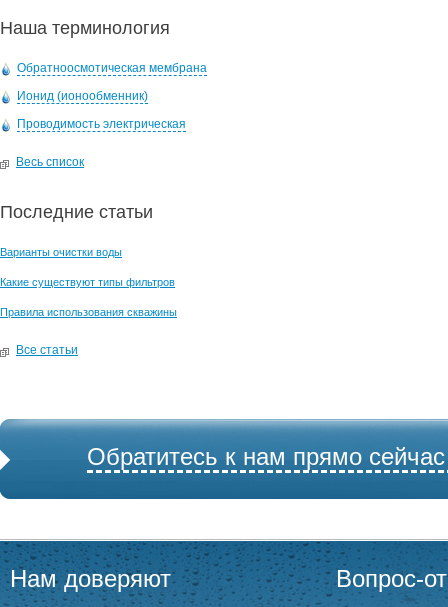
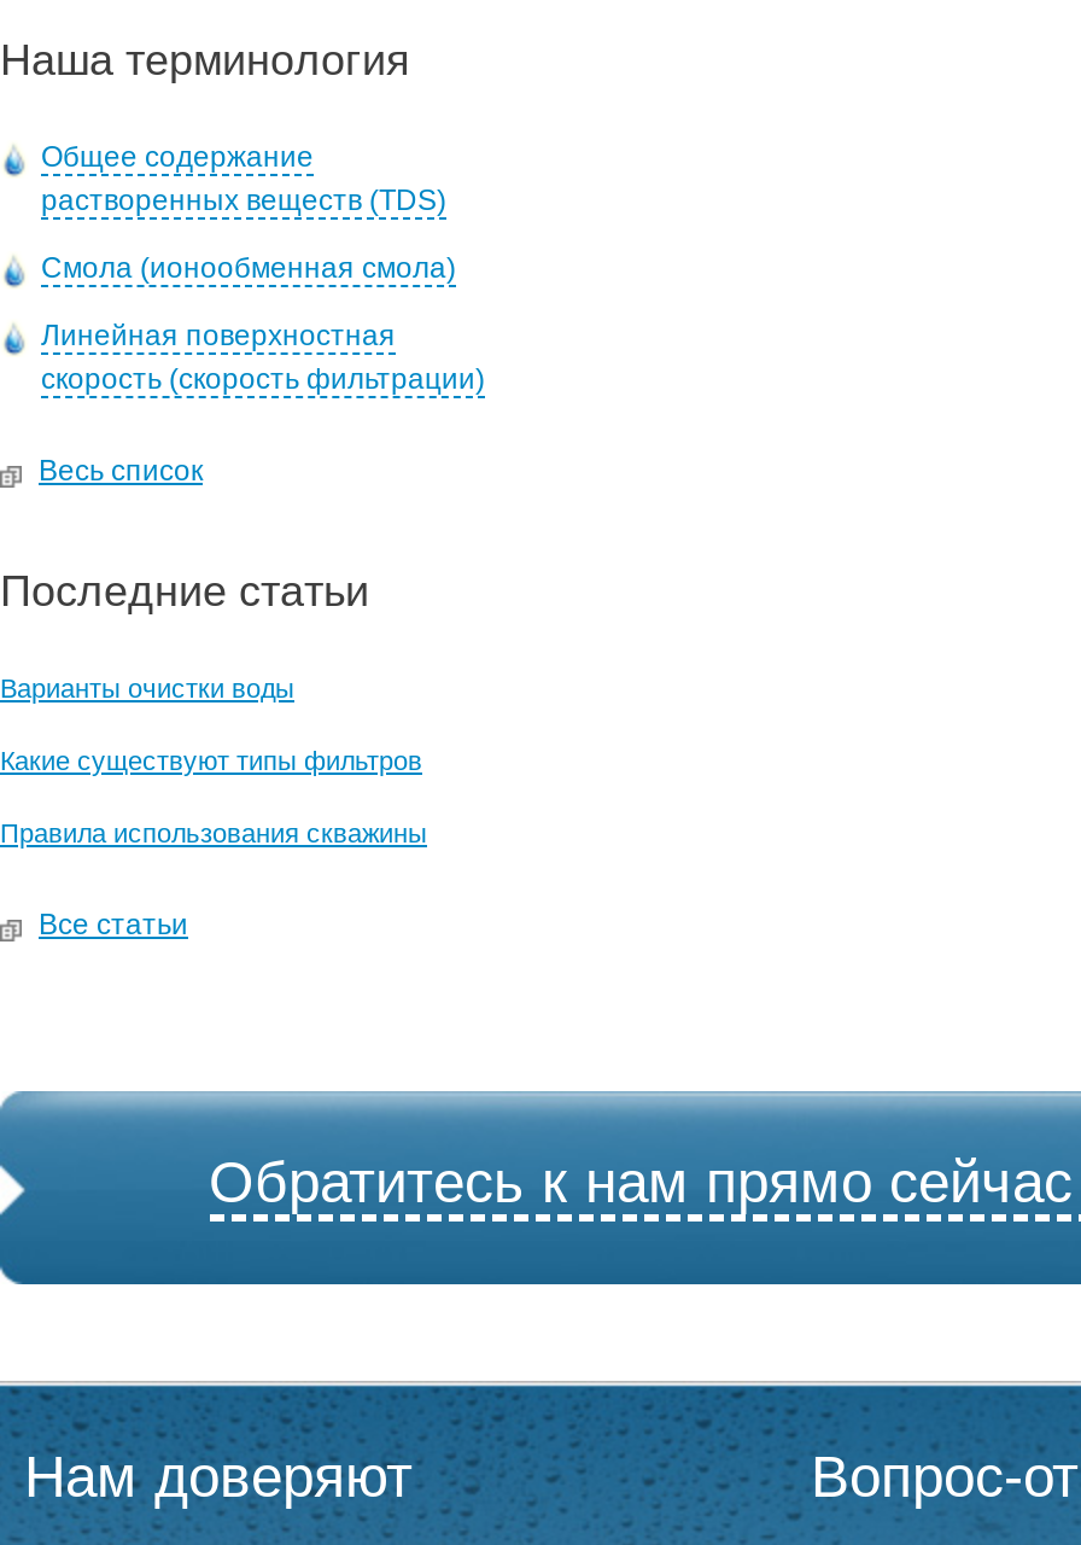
- Обратноосмотическая мембрана
+ Общее содержание
+ растворенных веществ (TDS)

- Ионид (ионообменник)
+ Смола (ионообменная смола)

- Проводимость электрическая
+ Линейная поверхностная
+ скорость (скорость фильтрации)
